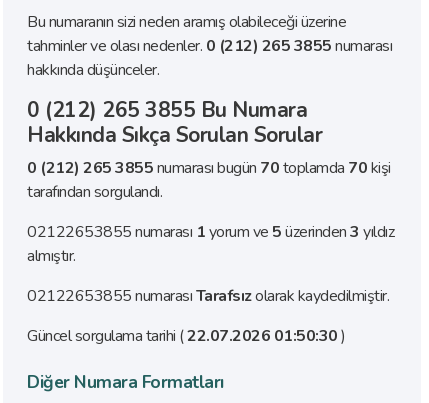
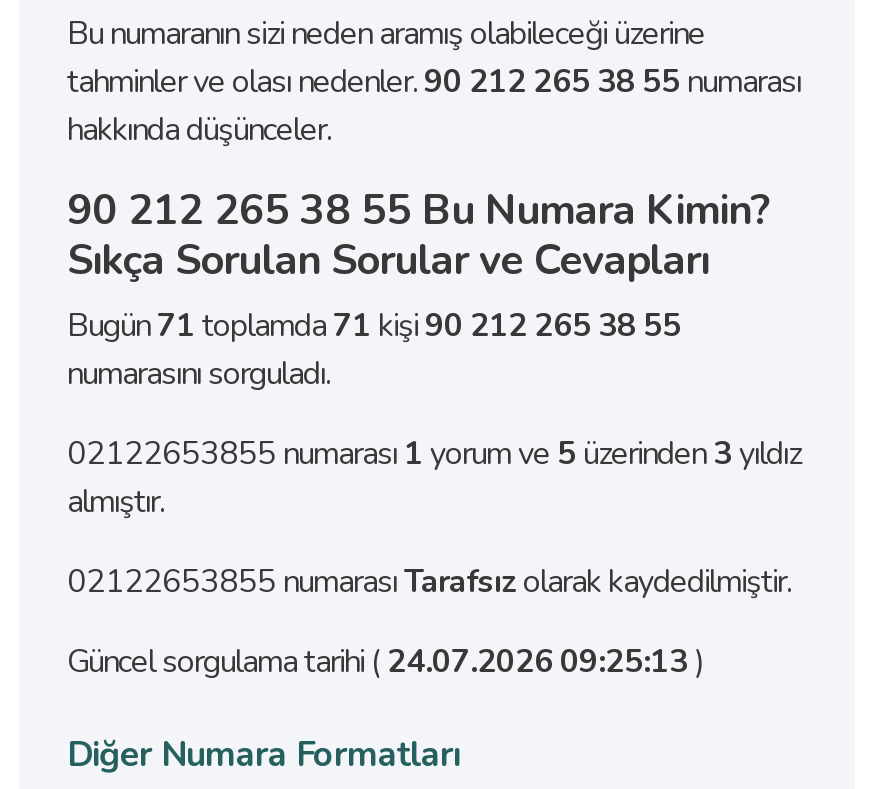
- tahminler ve olası nedenler. 0 (212) 265 3855 numarası
+ tahminler ve olası nedenler. 90 212 265 38 55 numarası

- 0 (212) 265 3855 Bu Numara
- Hakkında Sıkça Sorulan Sorular
- 0 (212) 265 3855numarası bugün 70 toplamda 70 kişi
- tarafından sorgulandı.
+ 90 212 265 38 55 Bu Numara Kimin?
+ Sıkça Sorulan Sorular ve Cevapları
+ Bugün71 toplamda 71 kişi 90 212 265 38 55
+ numarasını sorguladı.

- Güncel sorgulama tarihi (22.07.2026 01:50:30)
+ Güncel sorgulama tarihi (24.07.2026 09:25:13)
